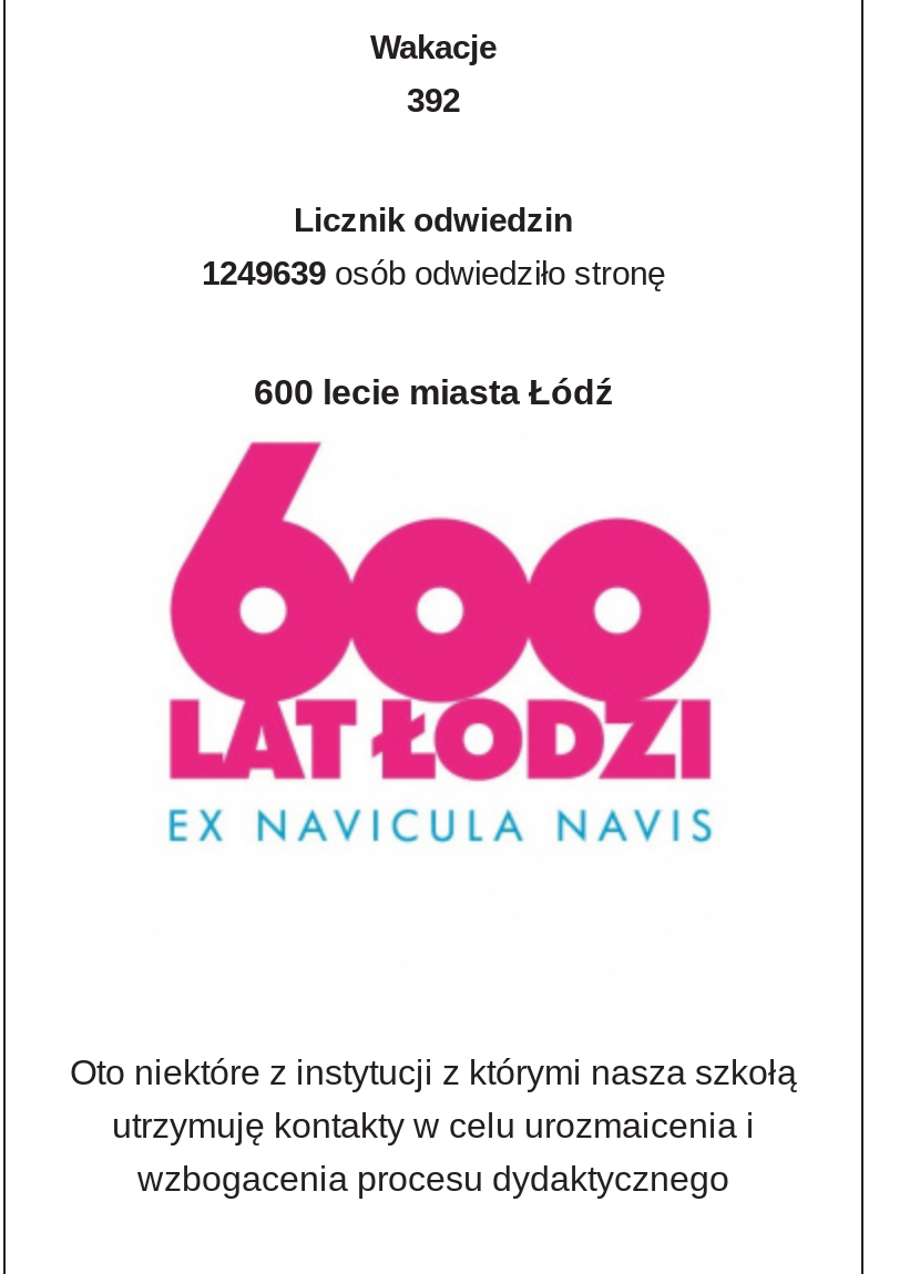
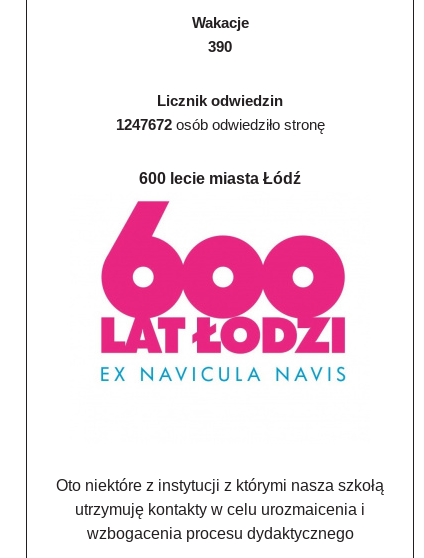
- 392
+ 390

- 1249639 osób odwiedziło stronę
+ 1247672 osób odwiedziło stronę
